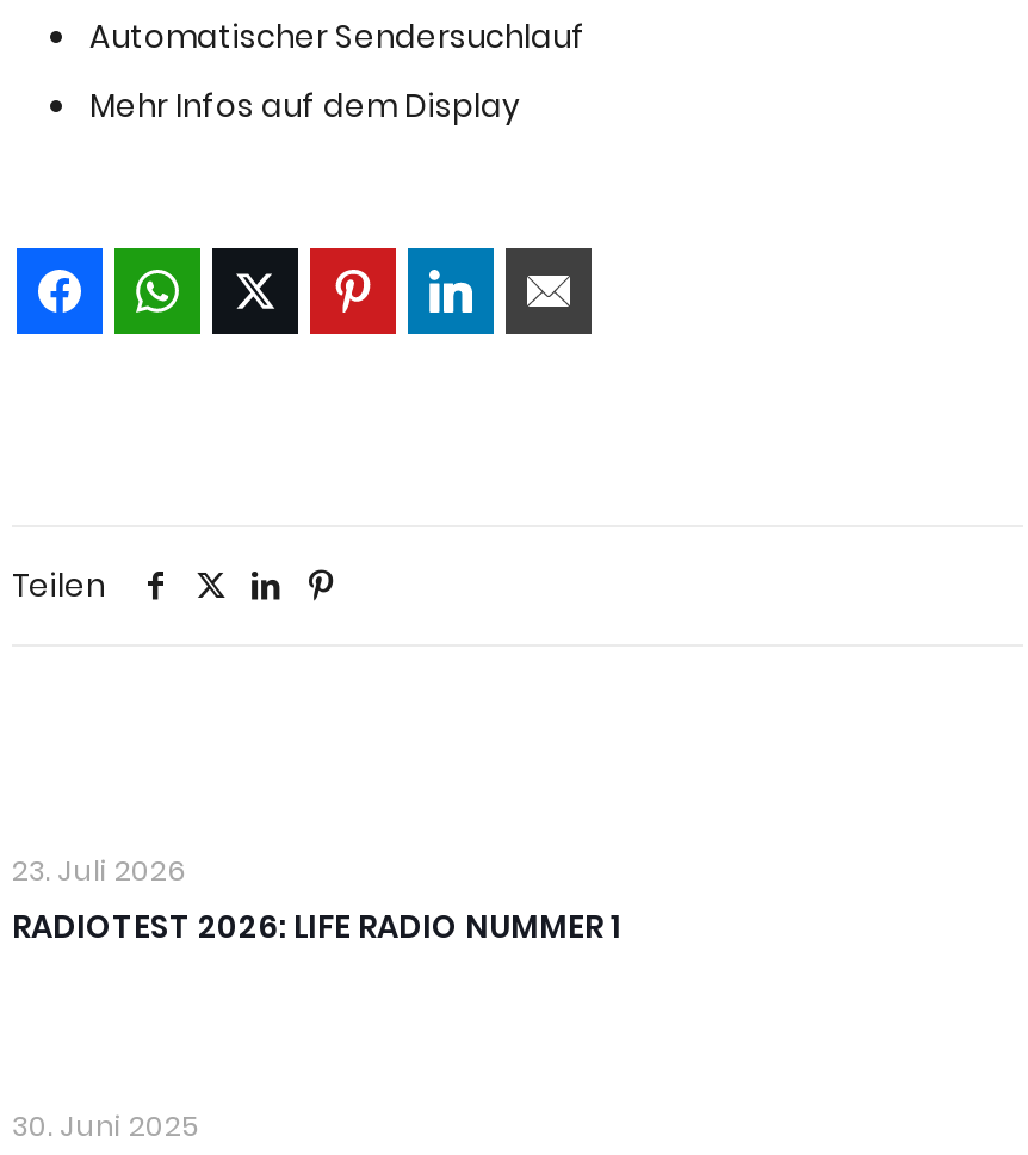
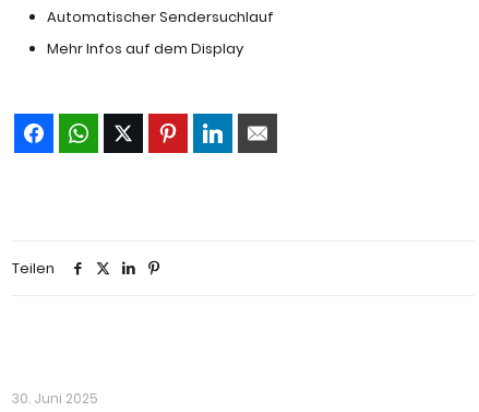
- 23. Juli 2026
- RADIOTEST 2026: LIFE RADIO NUMMER 1
